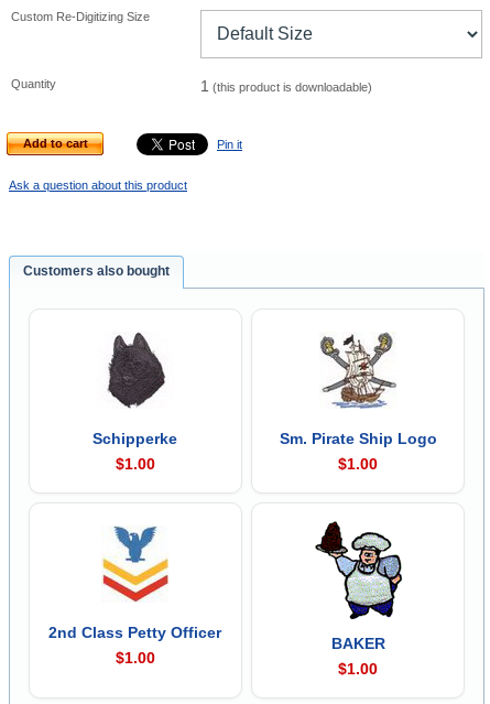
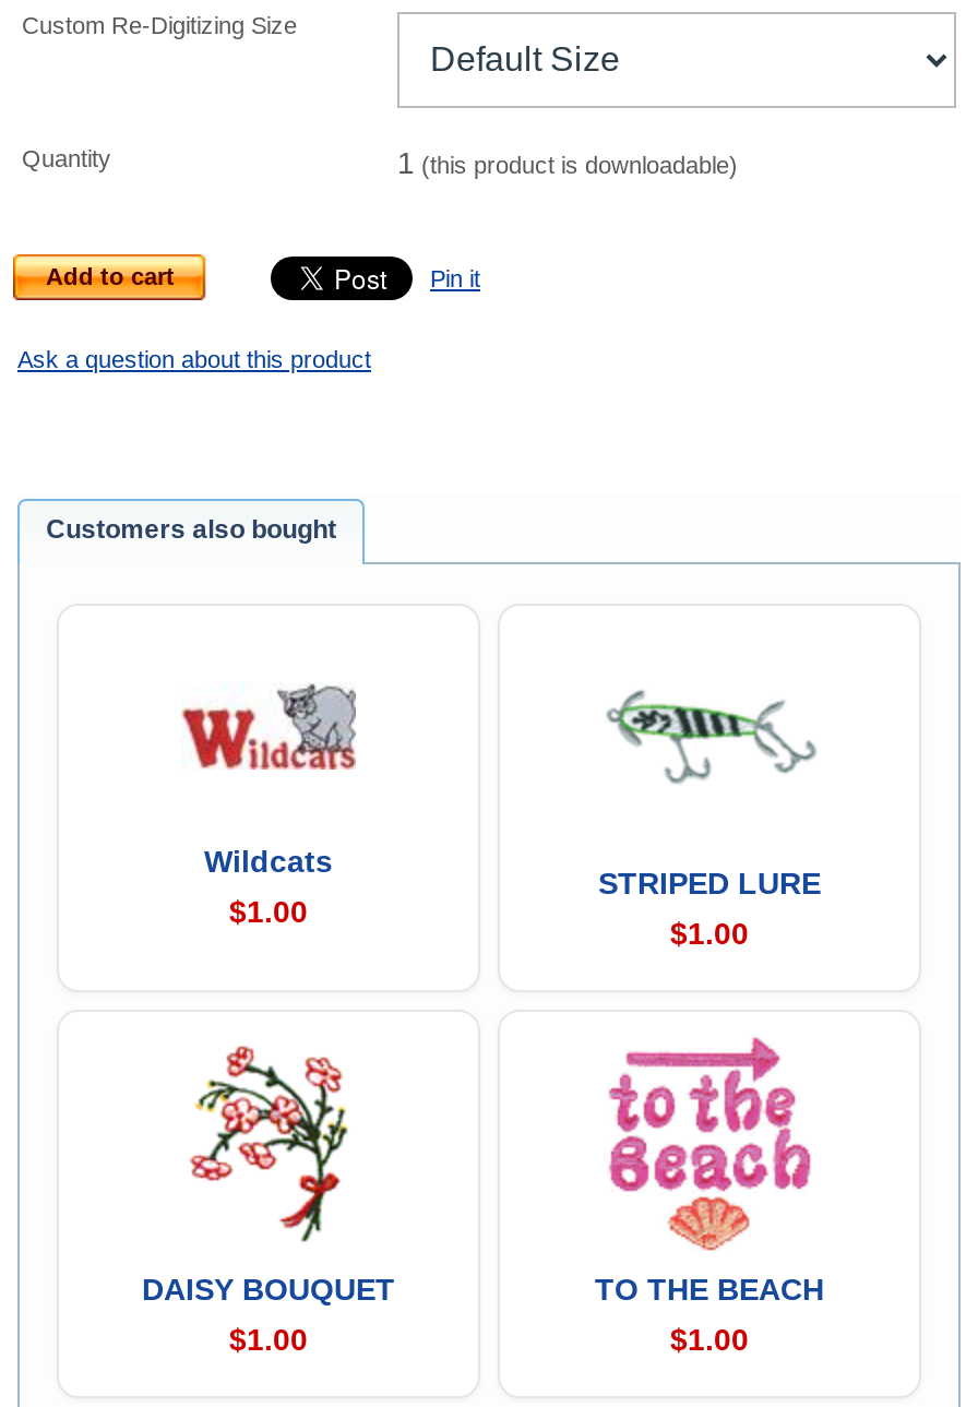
- [image]
- Schipperke
+ [image]
+ Wildcats

- [image]
- Sm. Pirate Ship Logo
+ [image]
+ STRIPED LURE

- [image]
- 2nd Class Petty Officer
+ [image]
+ DAISY BOUQUET

- [image]
- BAKER
+ [image]
+ TO THE BEACH
